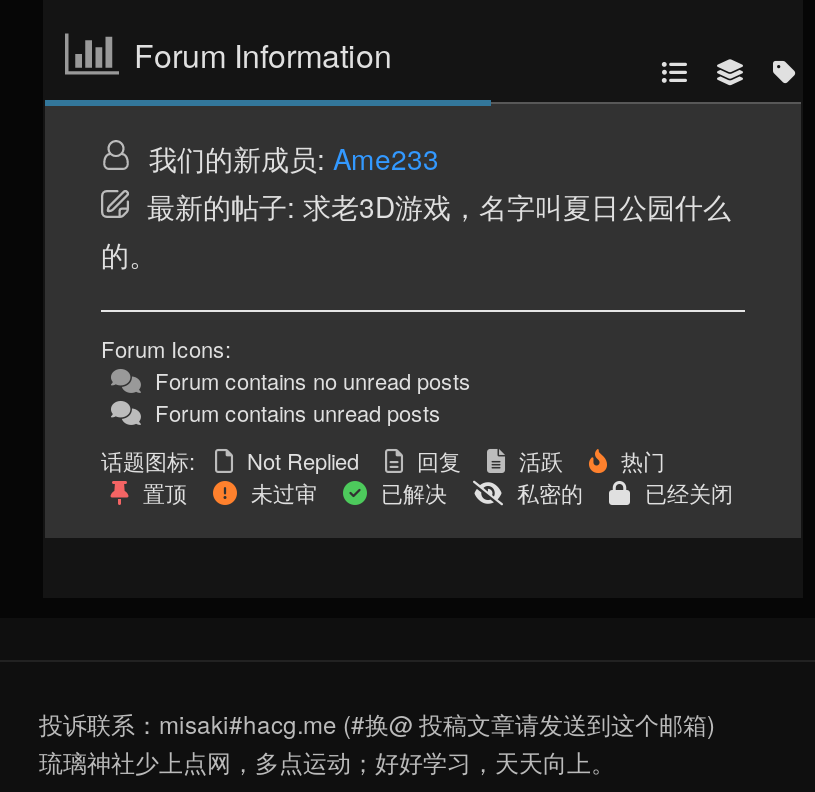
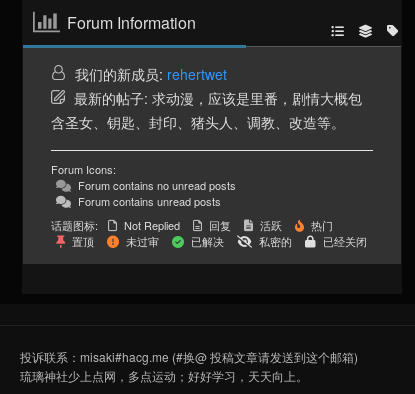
- 我们的新成员: Ame233
- 最新的帖子:求老3D游戏，名字叫夏日公园什么
- 的。
+ 我们的新成员: rehertwet
+ 最新的帖子:求动漫，应该是里番，剧情大概包
+ 含圣女、钥匙、封印、猪头人、调教、改造等。
